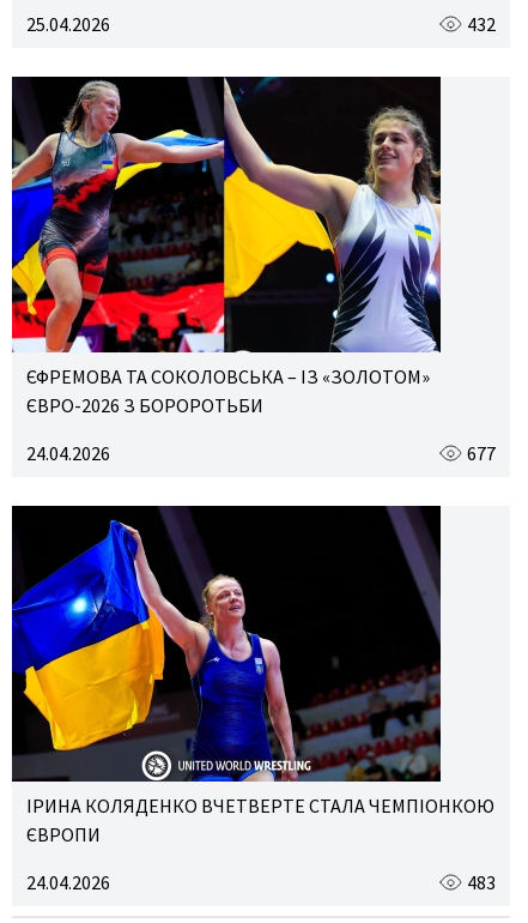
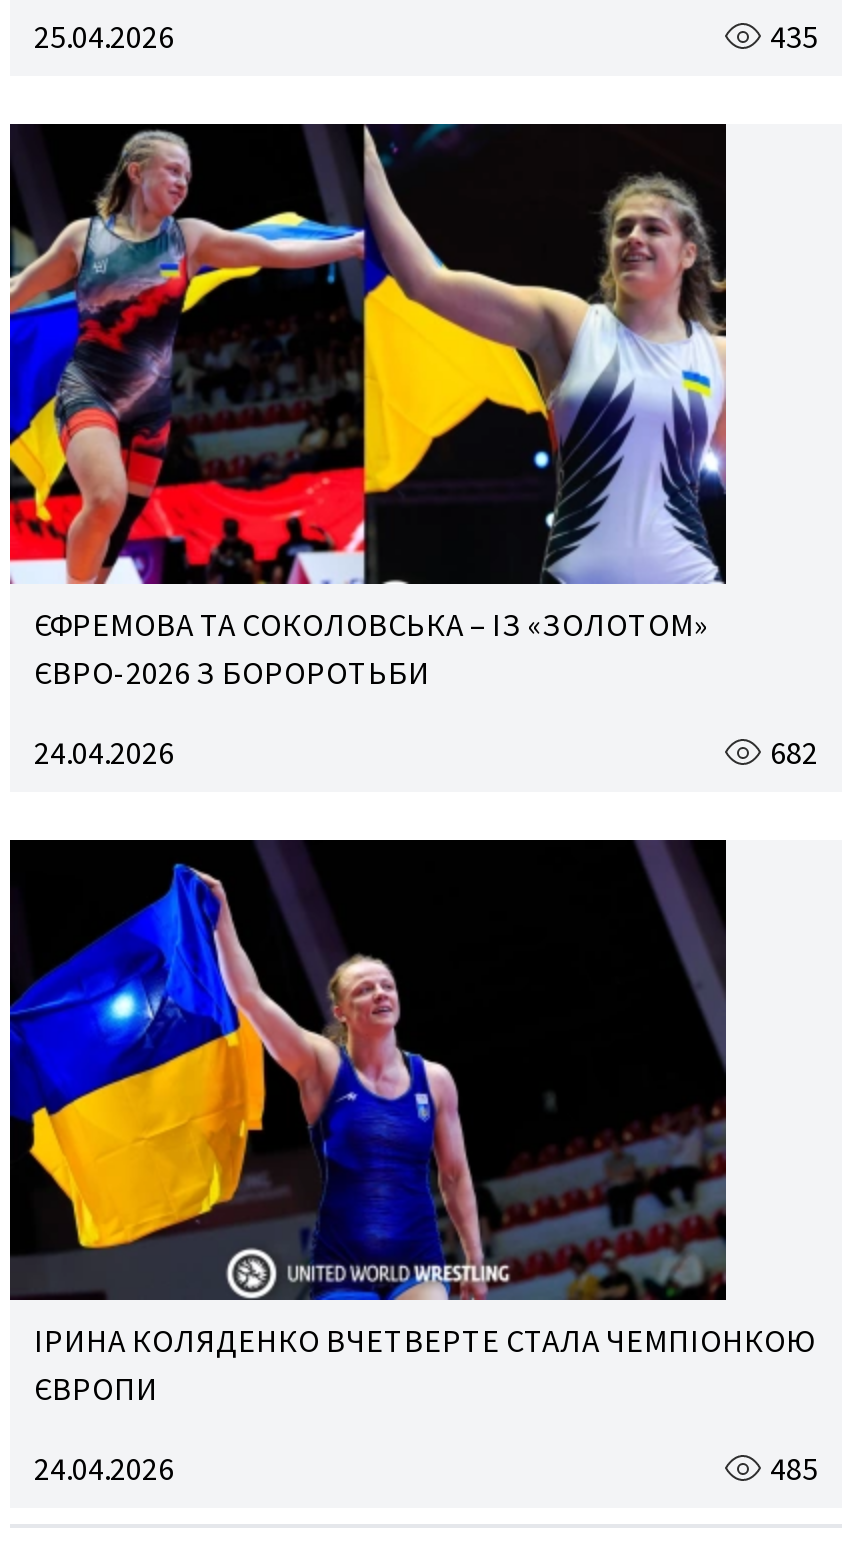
- 432
+ 435

- 677
+ 682

- 483
+ 485
